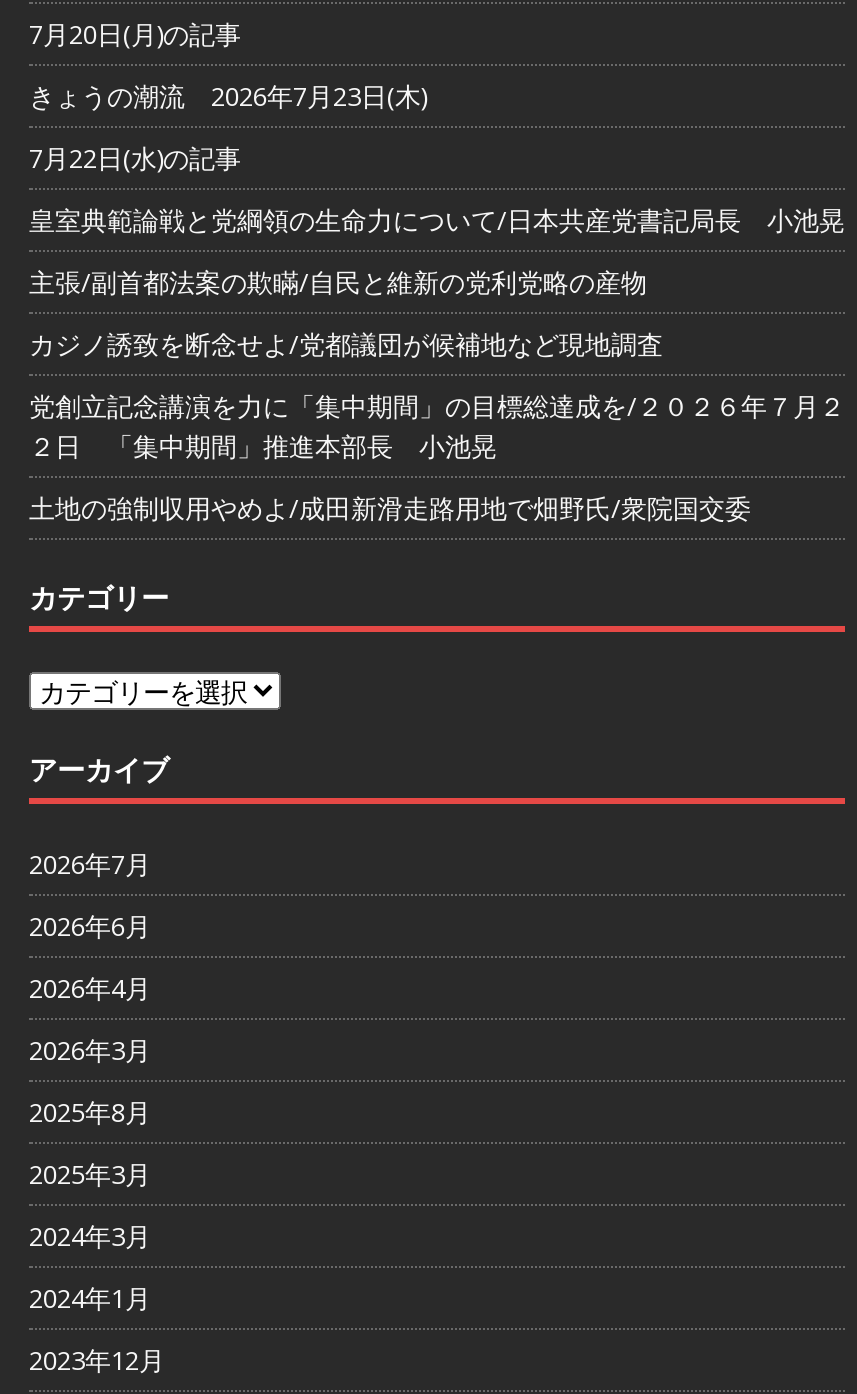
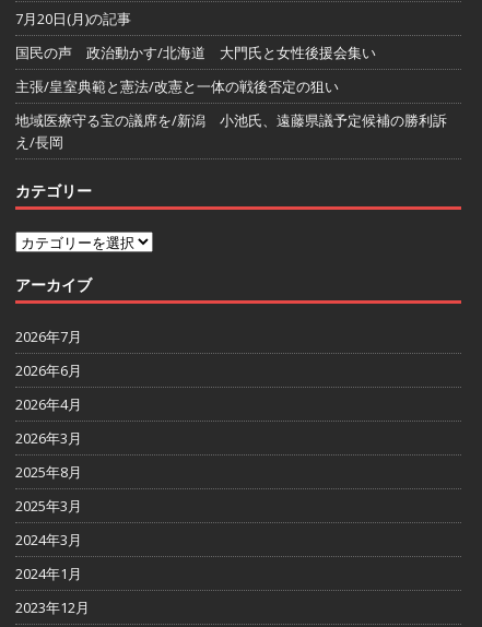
- きょうの潮流 2026年7月23日(木)
- 7月22日(水)の記事
- 皇室典範論戦と党綱領の生命力について/日本共産党書記局長 小池晃
- 主張/副首都法案の欺瞞/自民と維新の党利党略の産物
- カジノ誘致を断念せよ/党都議団が候補地など現地調査
- 党創立記念講演を力に「集中期間」の目標総達成を/２０２６年７月２
- ２日 「集中期間」推進本部長 小池晃
- 土地の強制収用やめよ/成田新滑走路用地で畑野氏/衆院国交委
+ 国民の声 政治動かす/北海道 大門氏と女性後援会集い
+ 主張/皇室典範と憲法/改憲と一体の戦後否定の狙い
+ 地域医療守る宝の議席を/新潟 小池氏、遠藤県議予定候補の勝利訴
+ え/長岡
